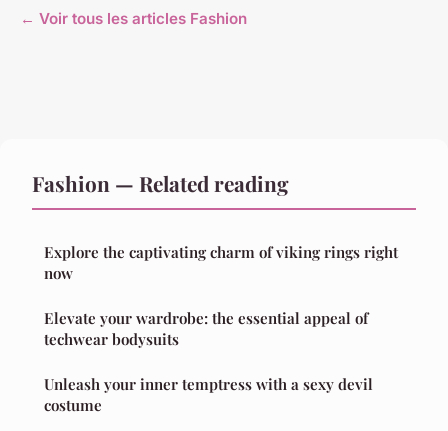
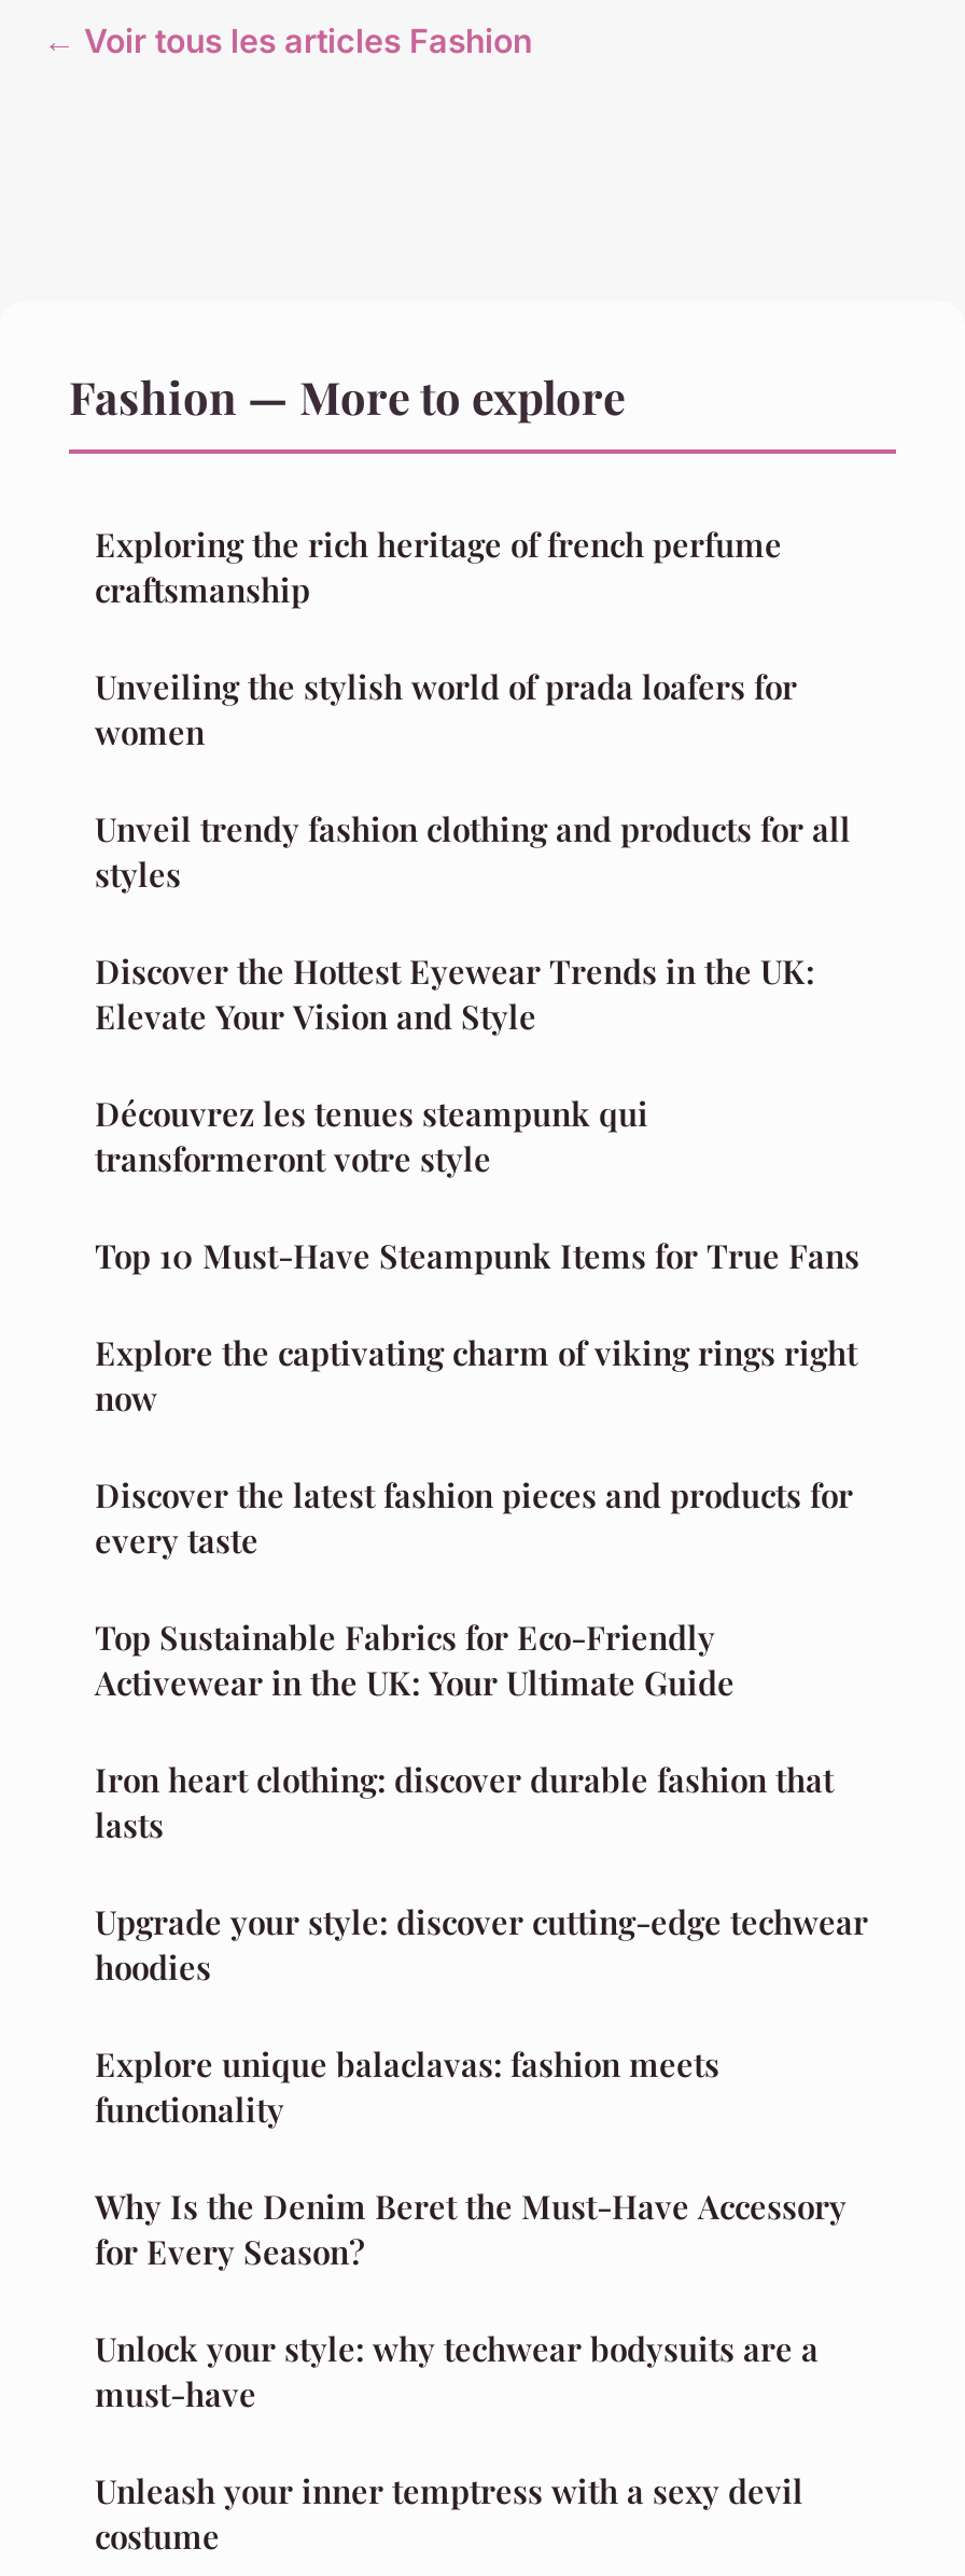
- Fashion — Related reading
+ Fashion — More to explore
+ Exploring the rich heritage of french perfume
+ craftsmanship
+ Unveiling the stylish world of prada loafers for
+ women
+ Unveil trendy fashion clothing and products for all
+ styles
+ Discover the Hottest Eyewear Trends in the UK:
+ Elevate Your Vision and Style
+ Découvrez les tenues steampunk qui
+ transformeront votre style
+ Top 10 Must-Have Steampunk Items for True Fans

- Elevate your wardrobe: the essential appeal of
- techwear bodysuits
+ Discover the latest fashion pieces and products for
+ every taste
+ Top Sustainable Fabrics for Eco-Friendly
+ Activewear in the UK: Your Ultimate Guide
+ Iron heart clothing: discover durable fashion that
+ lasts
+ Upgrade your style: discover cutting-edge techwear
+ hoodies
+ Explore unique balaclavas: fashion meets
+ functionality
+ Why Is the Denim Beret the Must-Have Accessory
+ for Every Season?
+ Unlock your style: why techwear bodysuits are a
+ must-have
